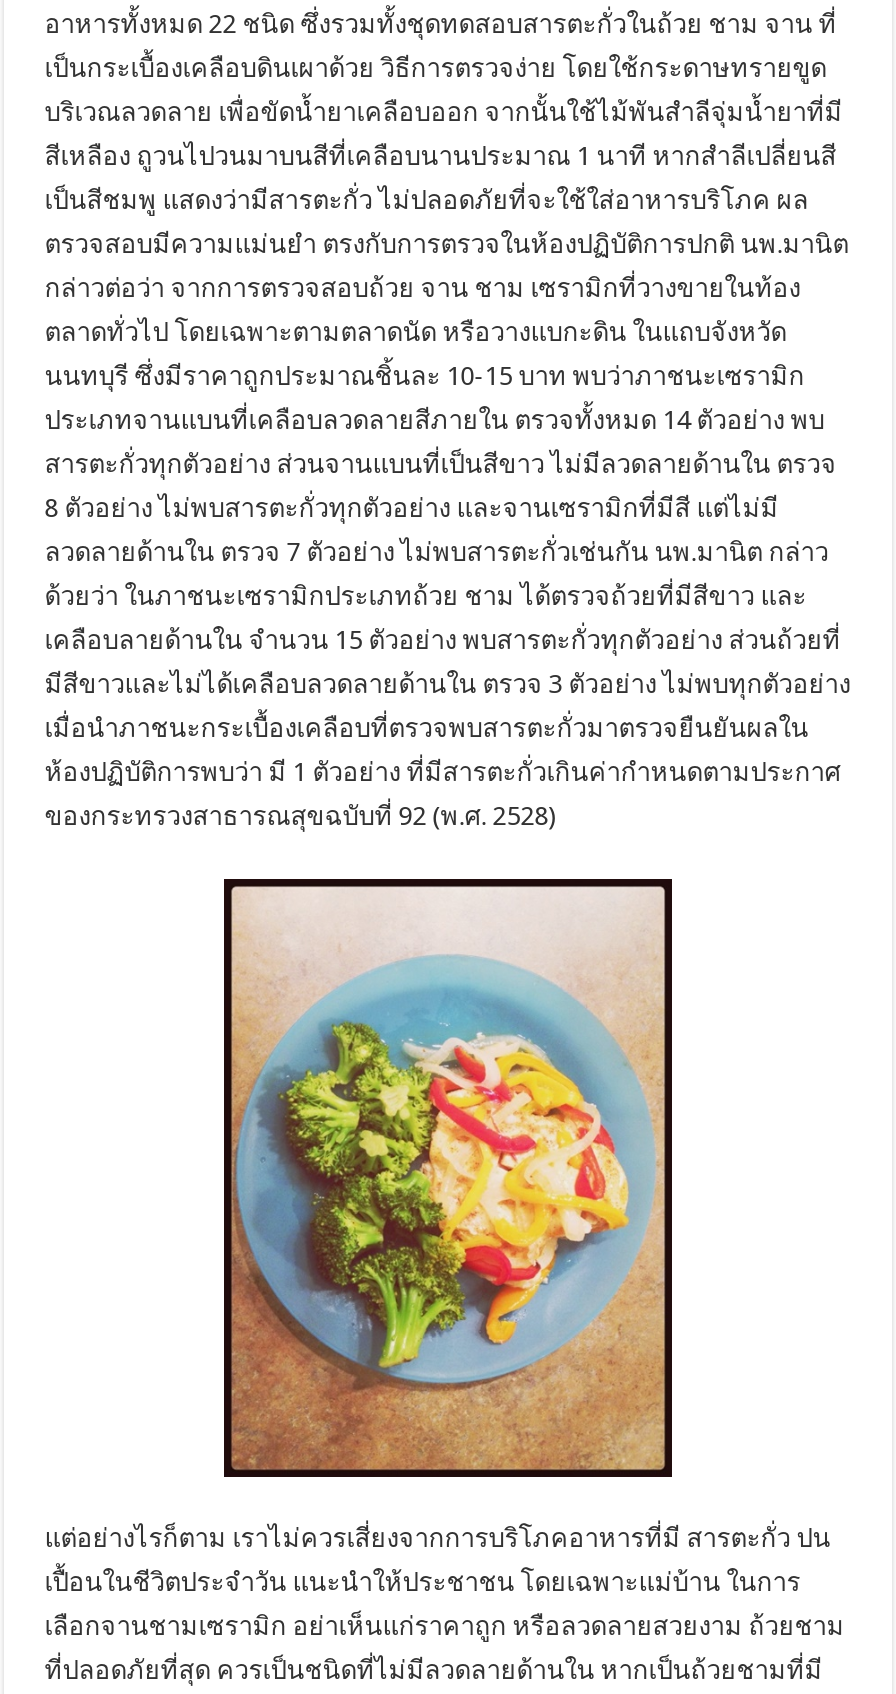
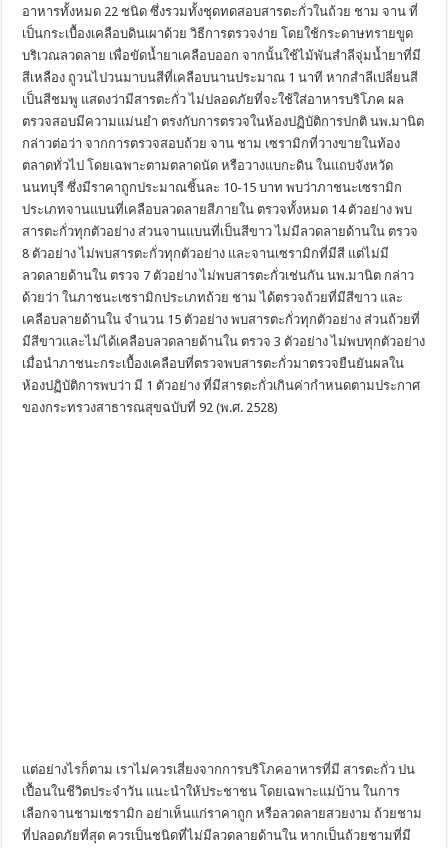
- [image]
